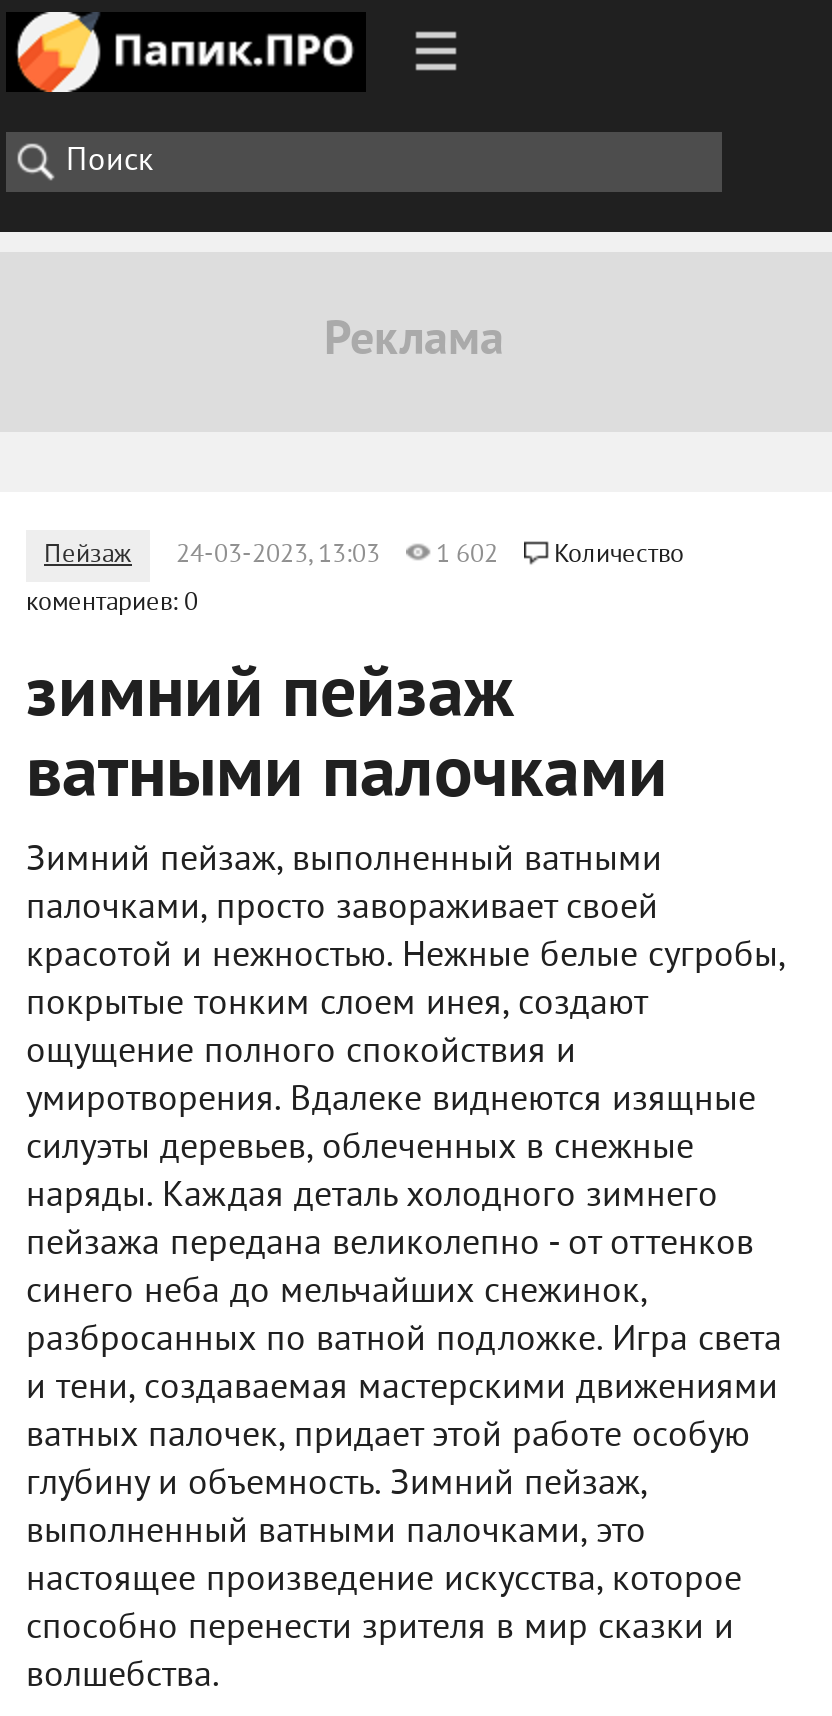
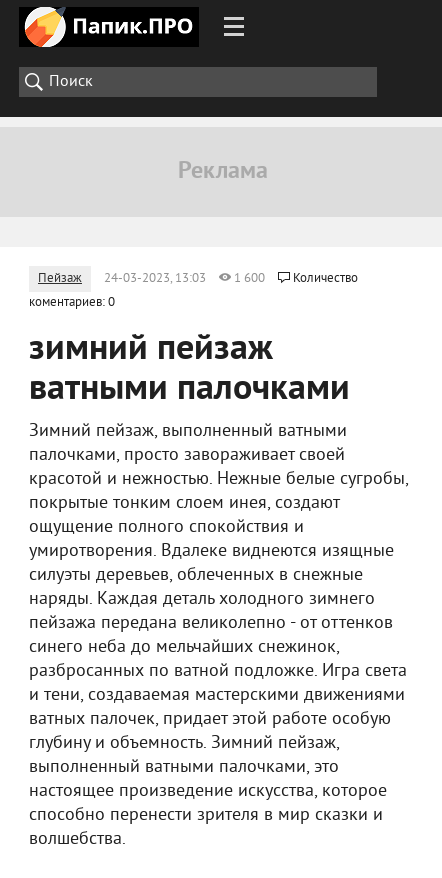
- Пейзаж 24-03-2023, 13:03 1 602 Количество
+ Пейзаж 24-03-2023, 13:03 1 600 Количество
